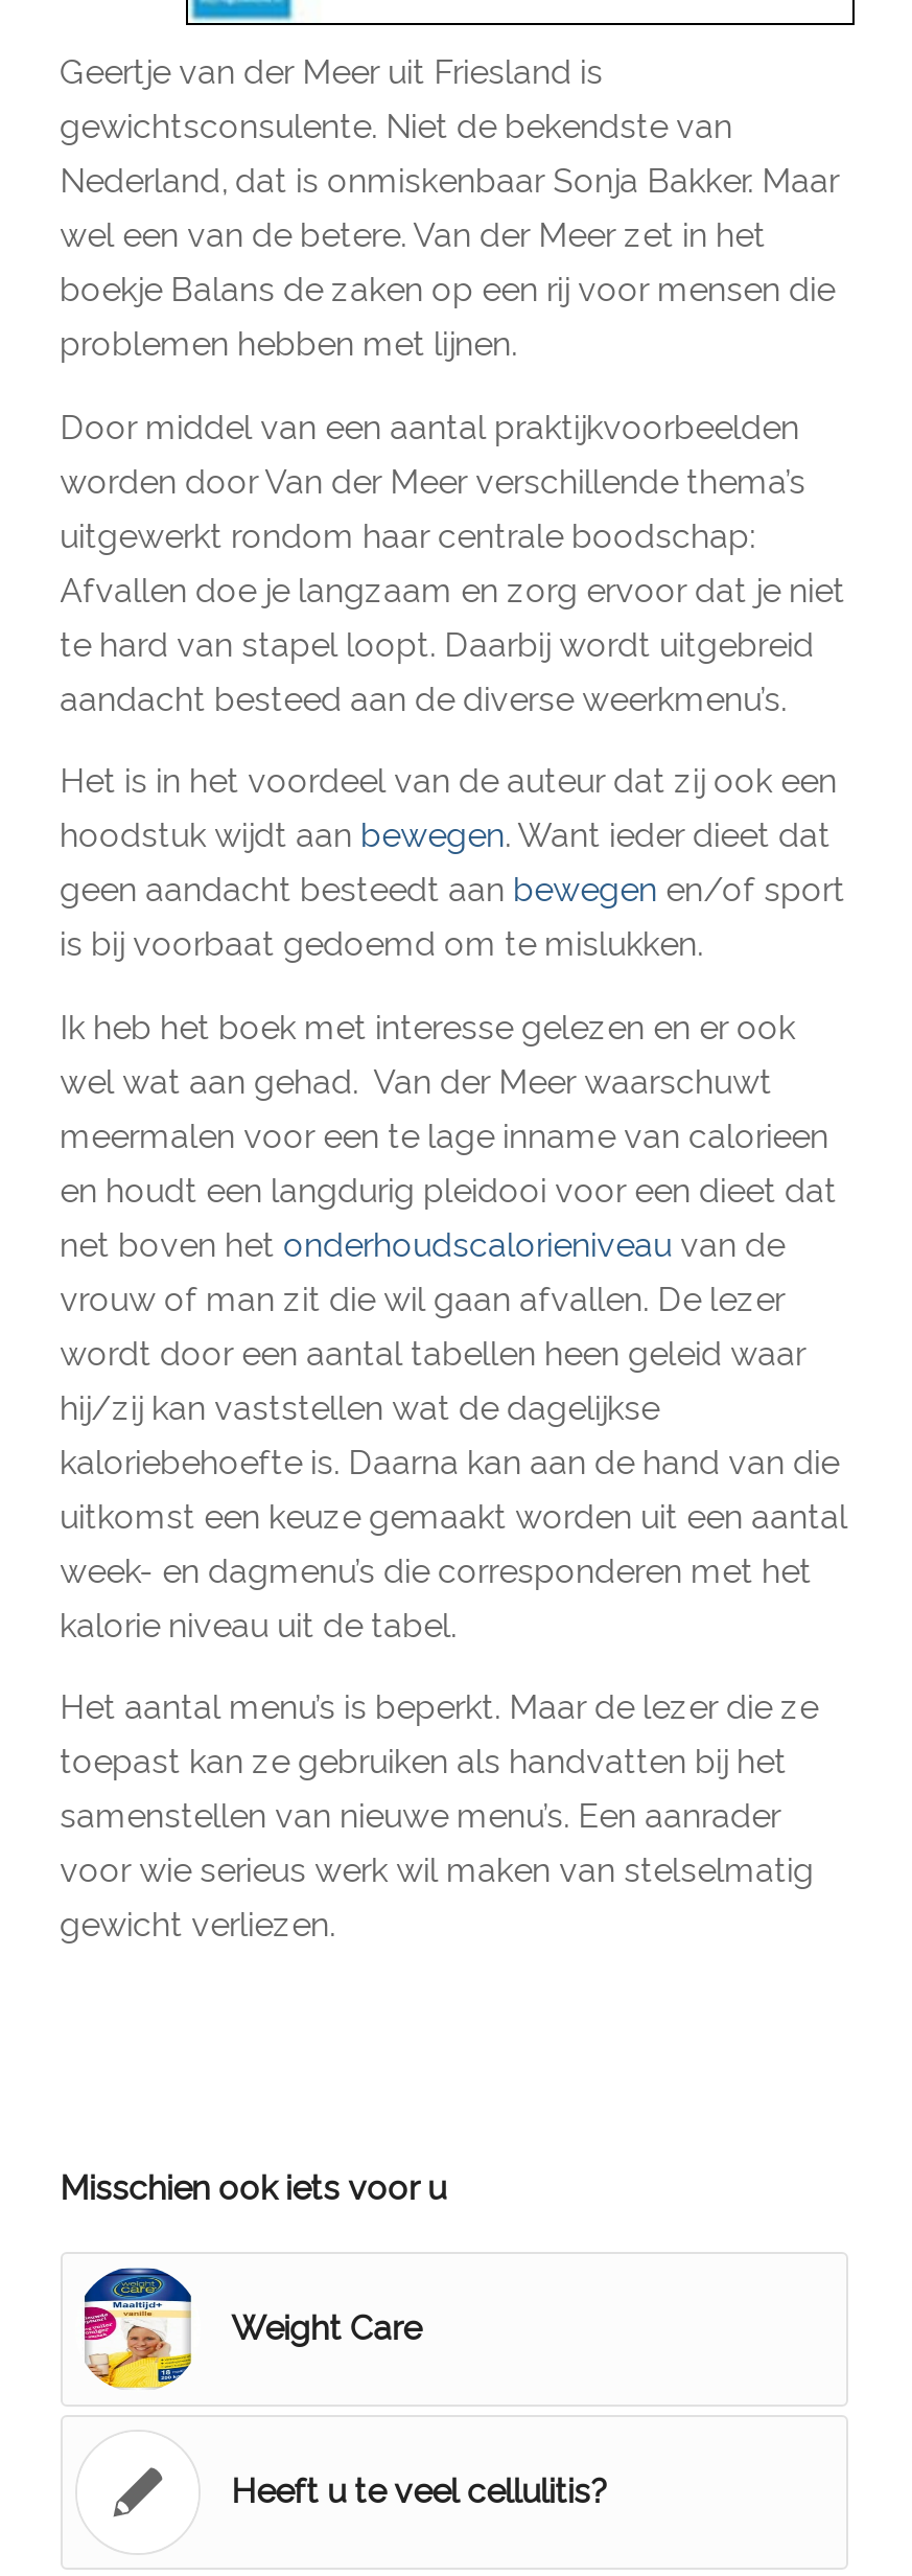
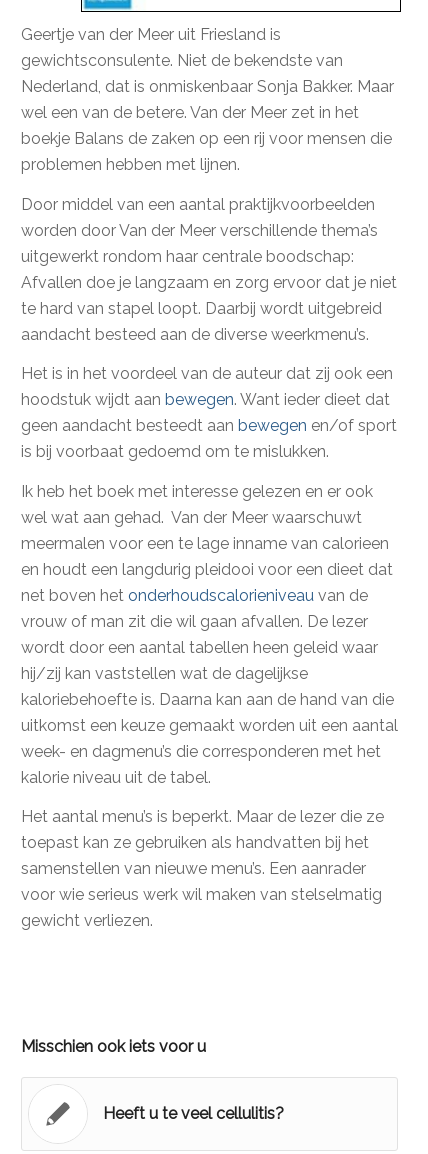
- [image]
- Weight Care
